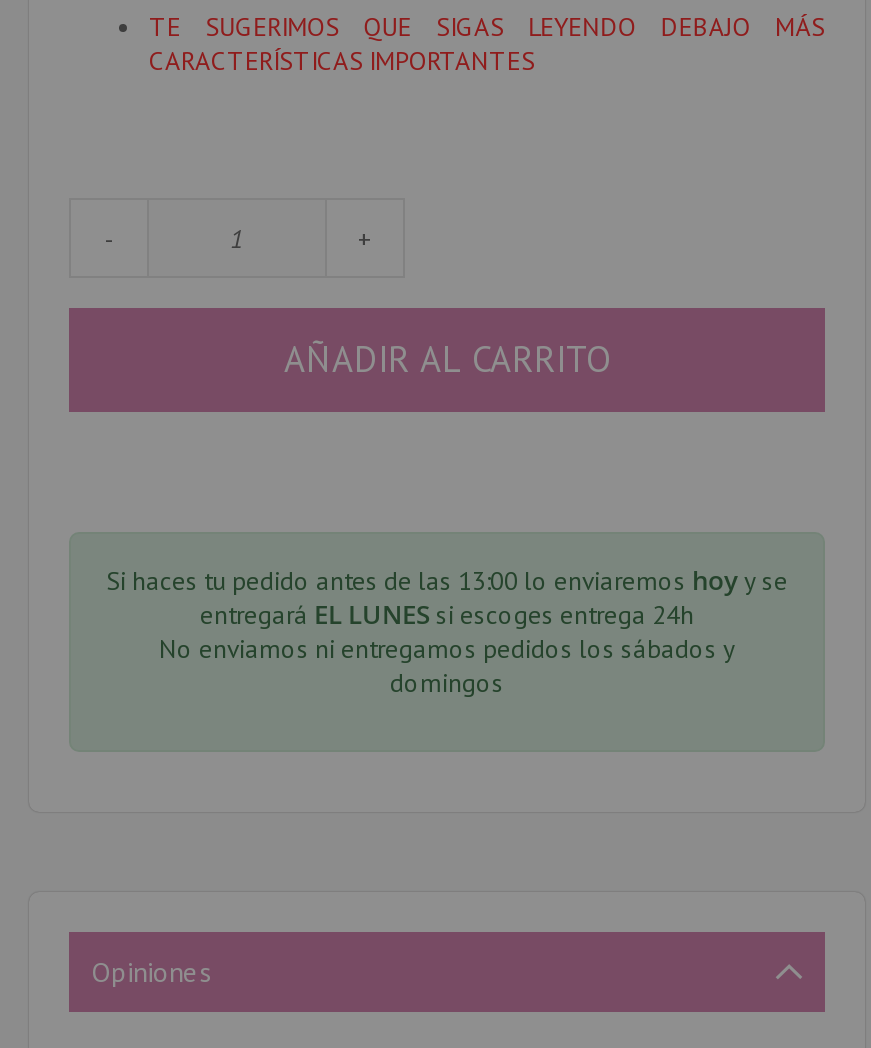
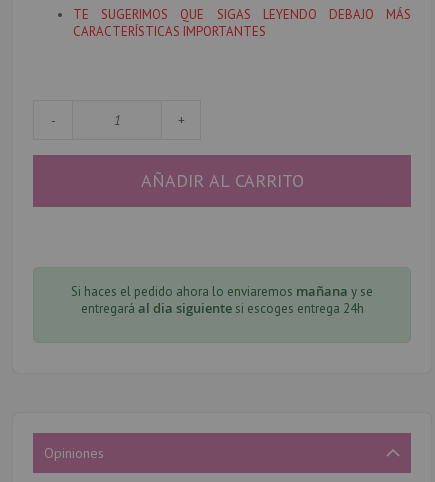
- Si haces tu pedido antes de las 13:00 lo enviaremos hoyy se
- entregará EL LUNES si escoges entrega 24h
- No enviamos ni entregamos pedidos los sábados y
- domingos
+ Si haces el pedido ahora lo enviaremos mañana y se
+ entregaráal dia siguiente si escoges entrega 24h
